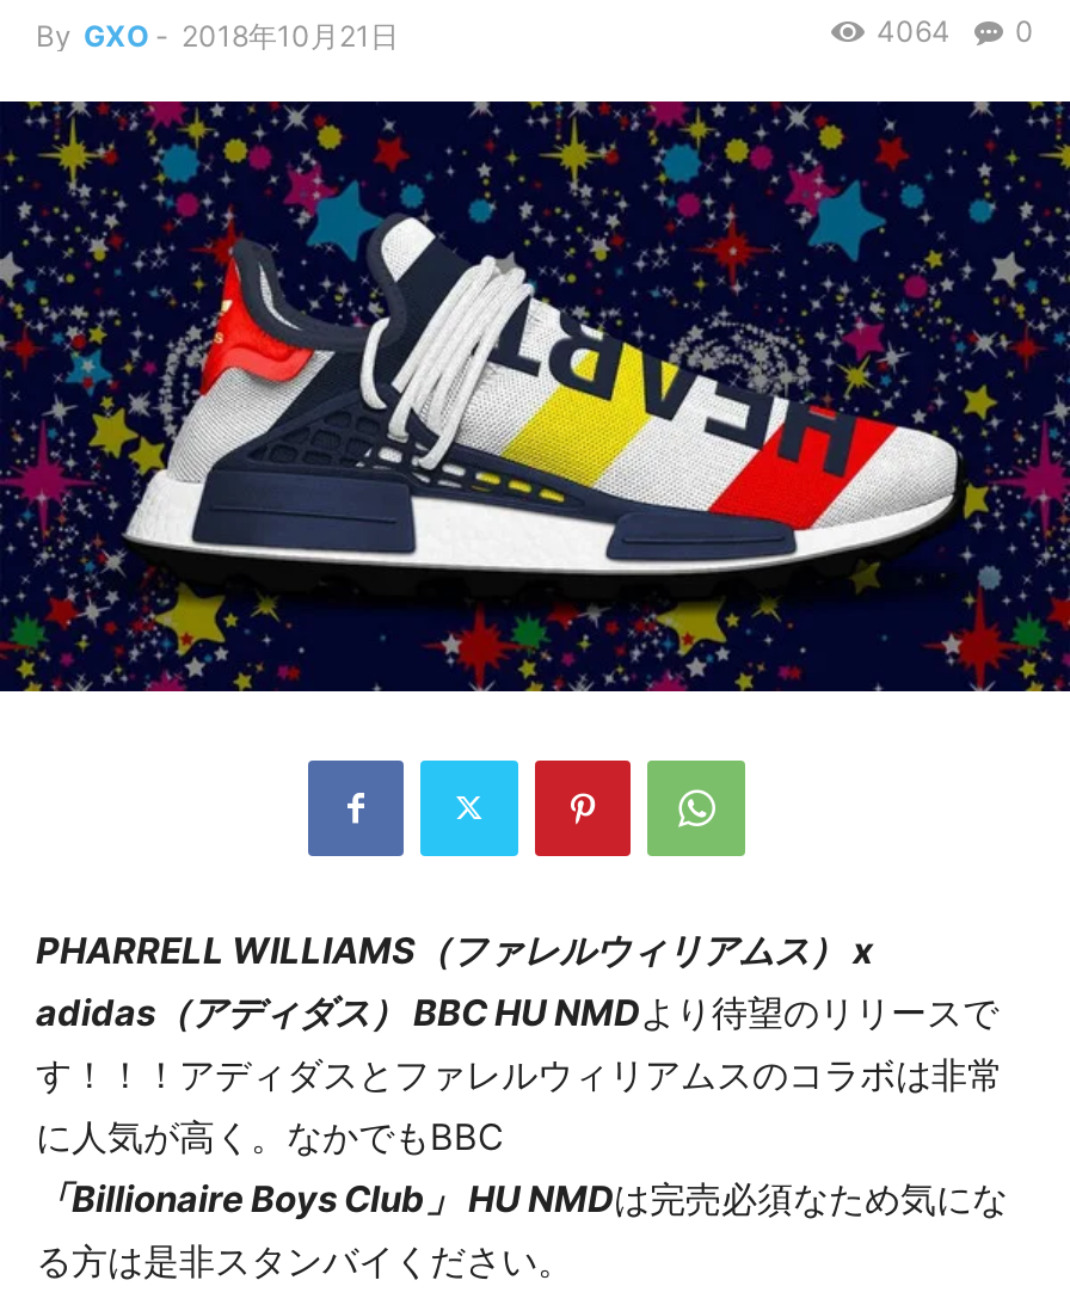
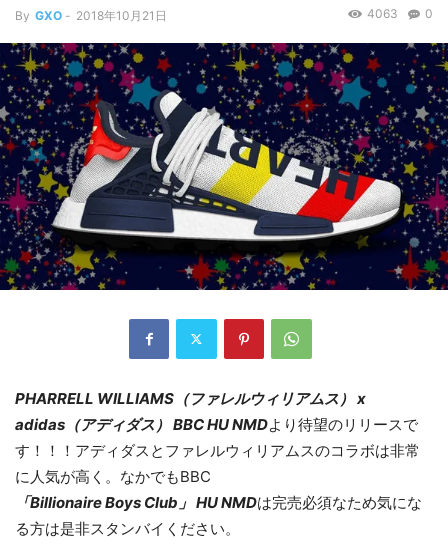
- 4064 0
+ 4063 0
